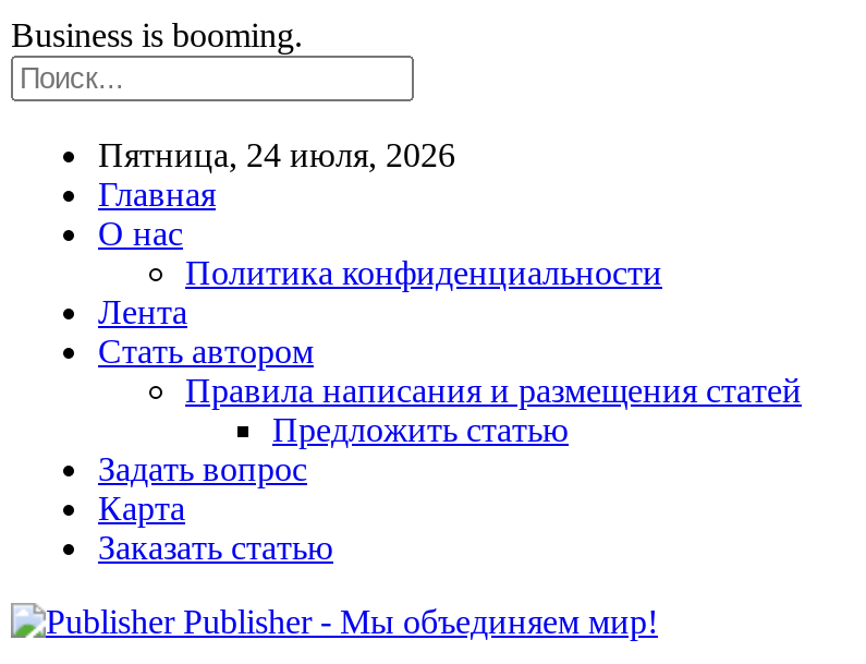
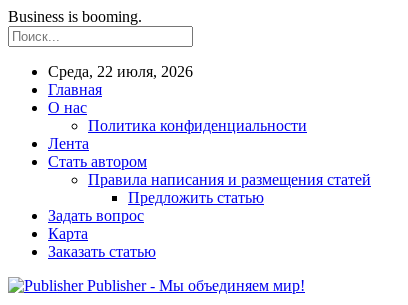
- Пятница, 24 июля, 2026
+ Среда, 22 июля, 2026
